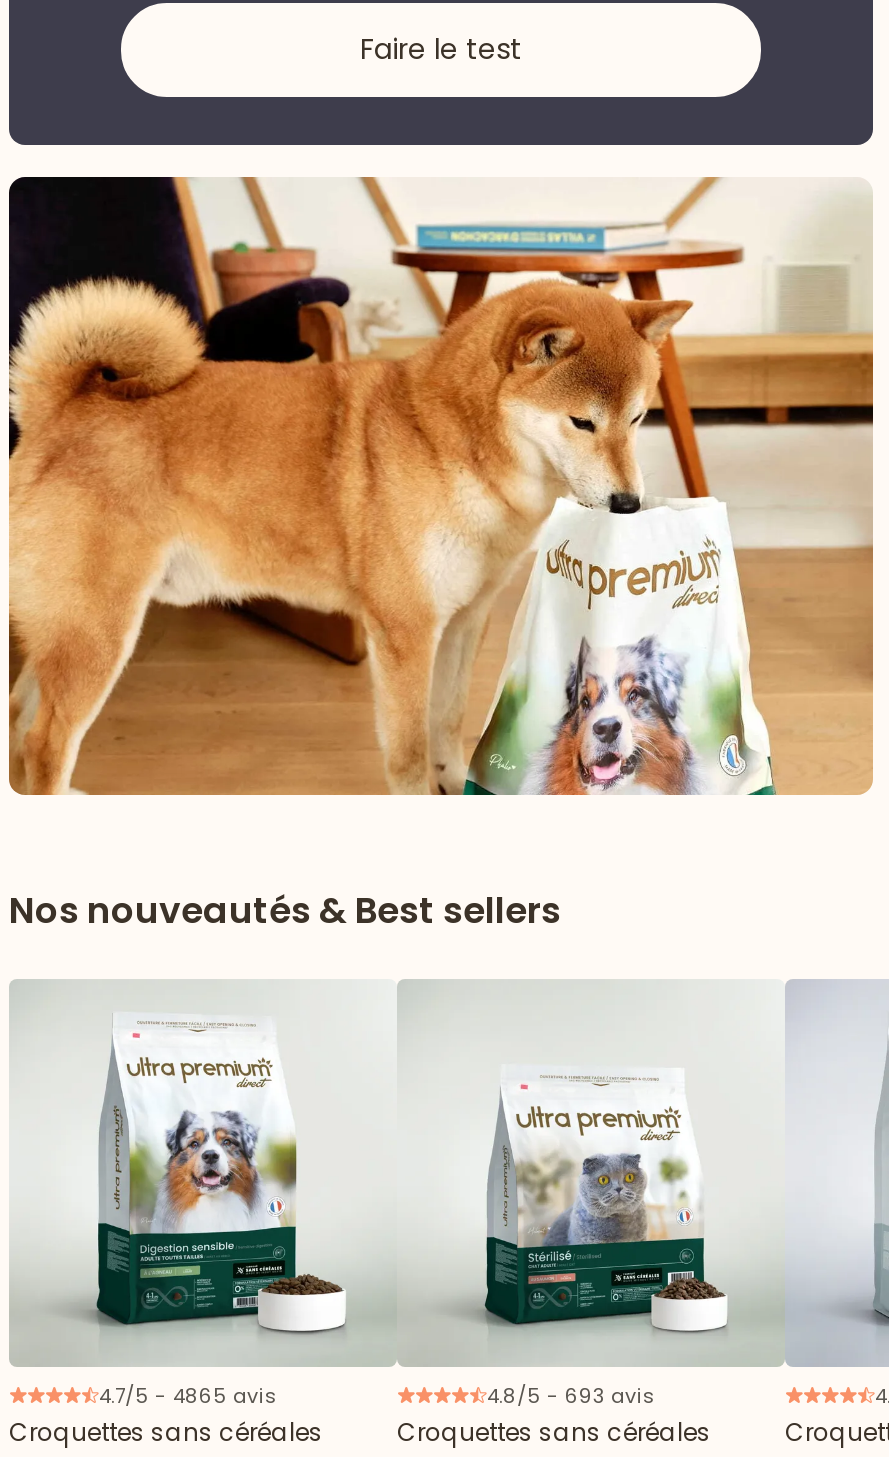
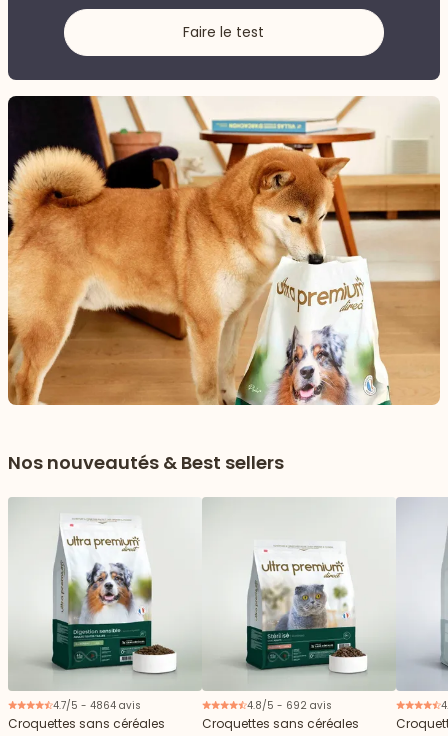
- 4.7/5 - 4865 avis
+ 4.7/5 - 4864 avis

- 4.8/5 - 693 avis
+ 4.8/5 - 692 avis
